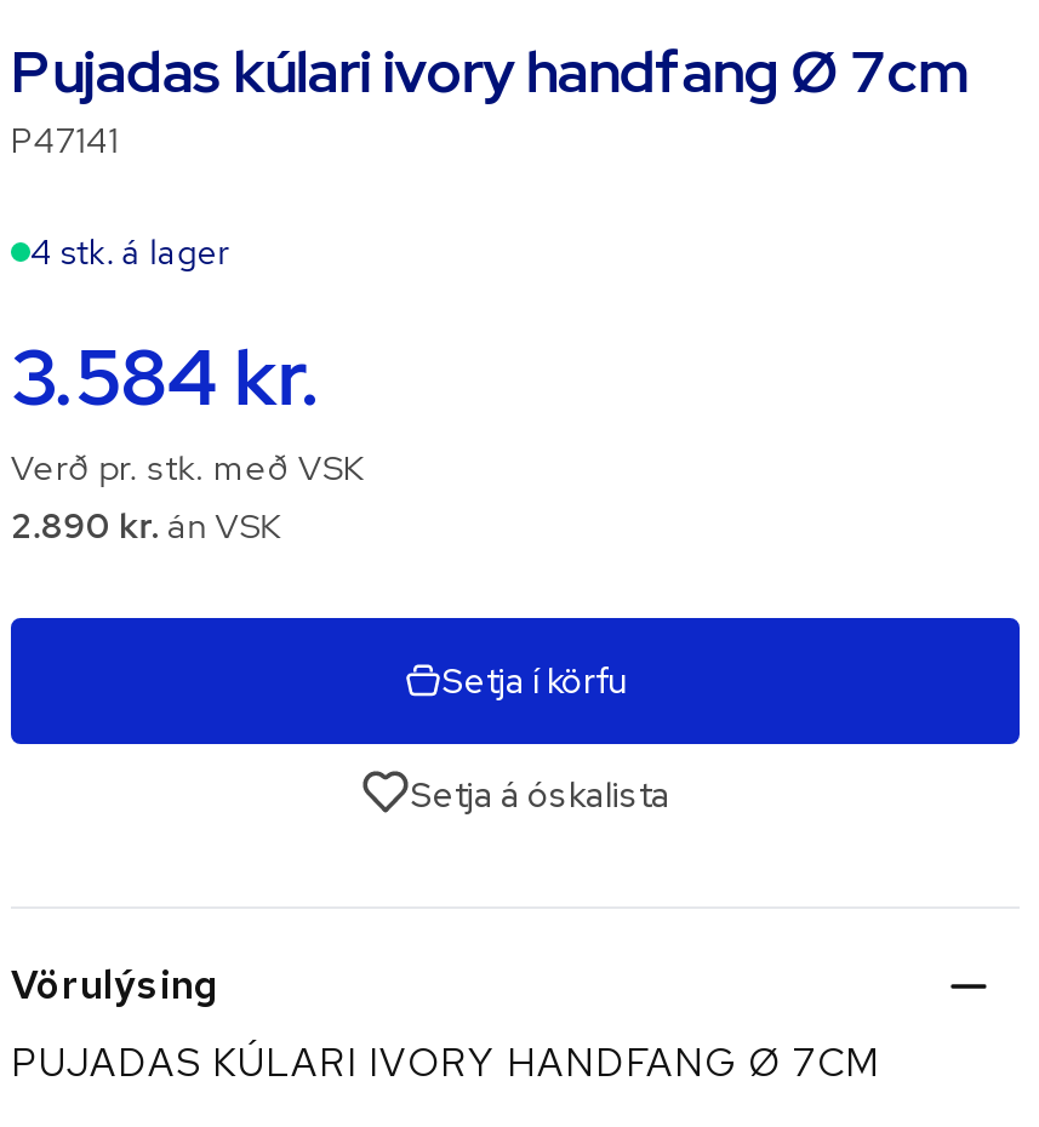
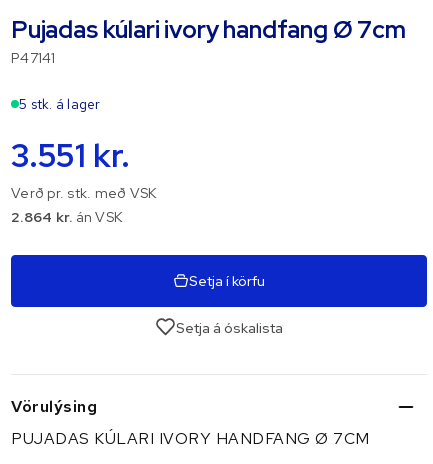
- 4 stk. á lager
+ 5 stk. á lager

- 3.584 kr.
+ 3.551 kr.

- 2.890 kr. án VSK
+ 2.864 kr. án VSK
